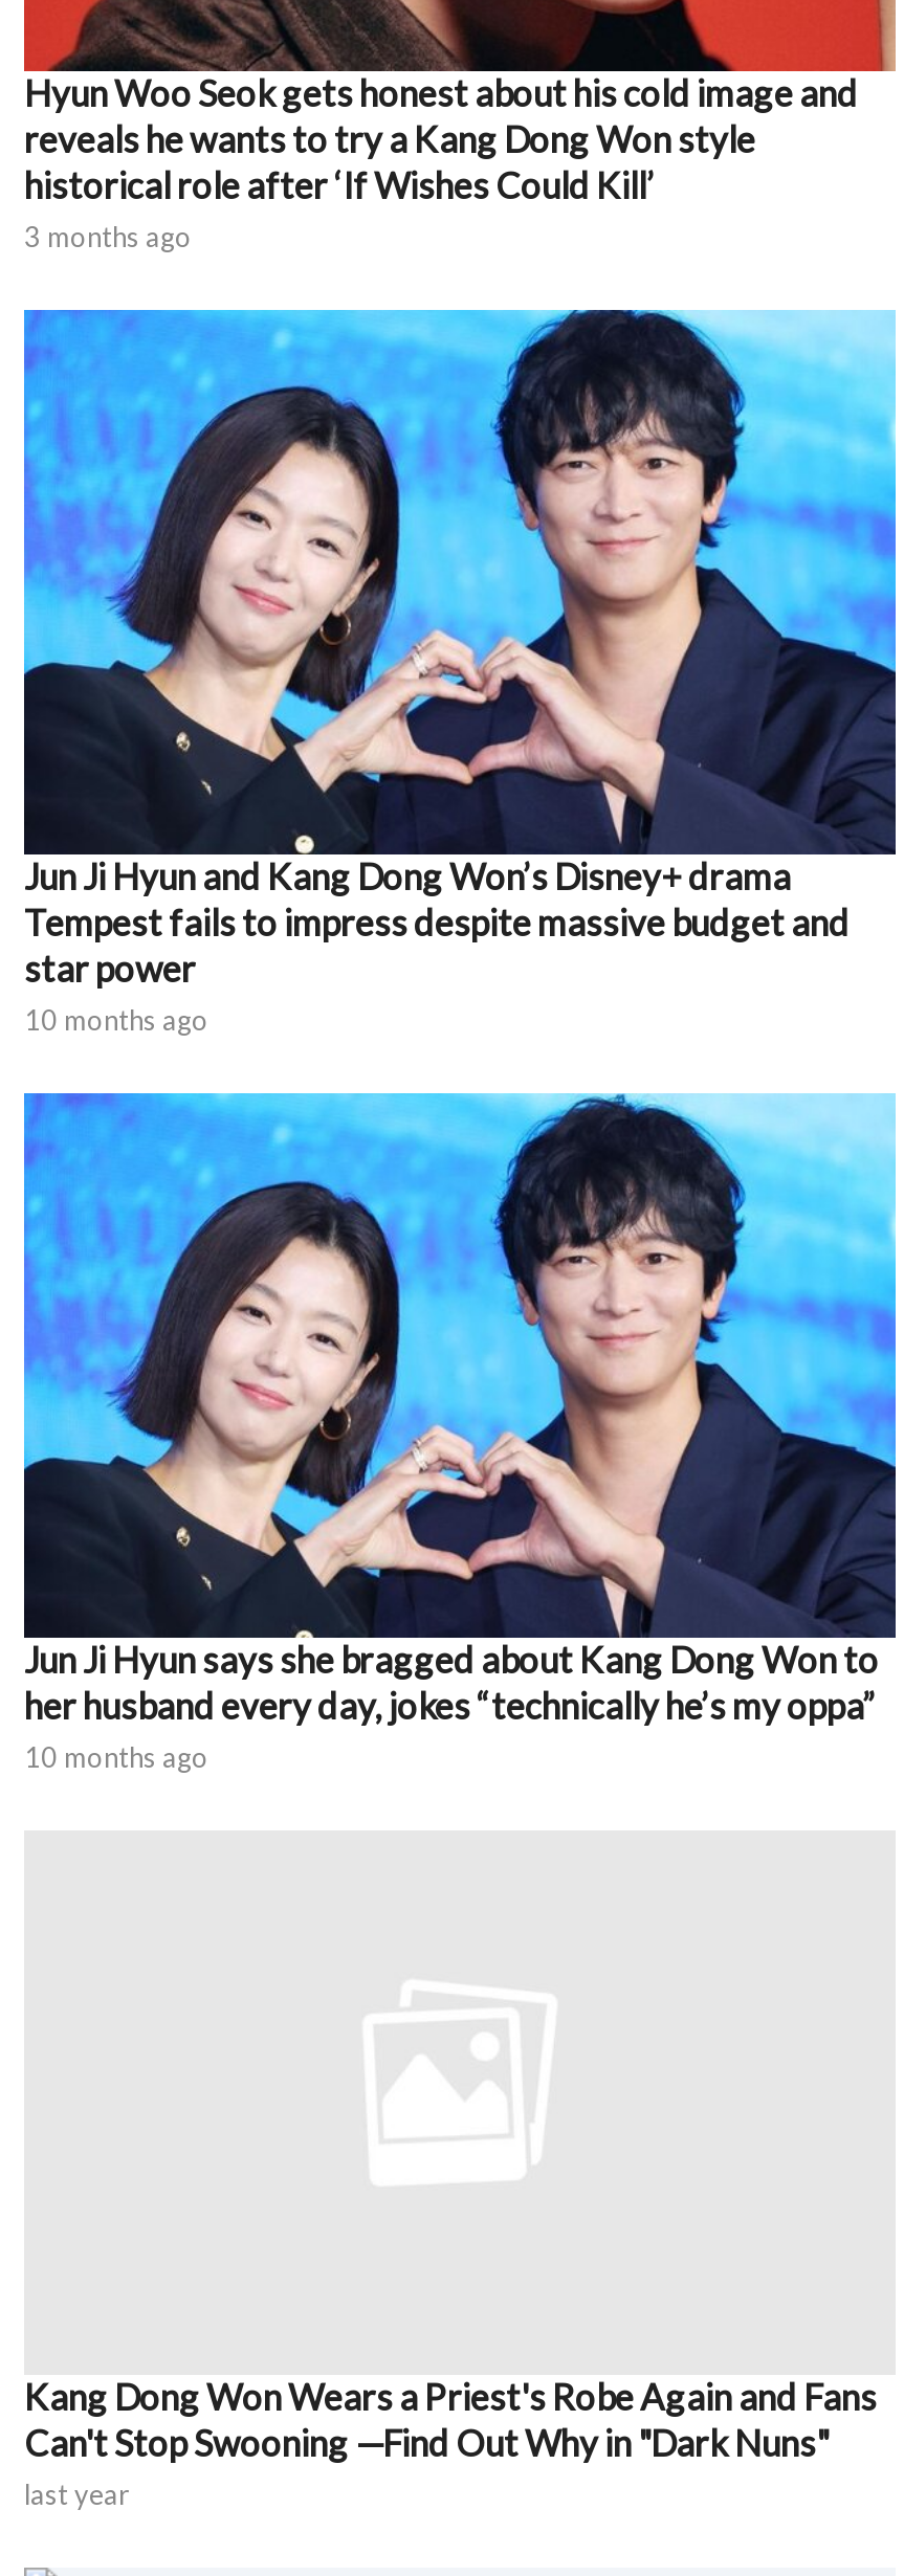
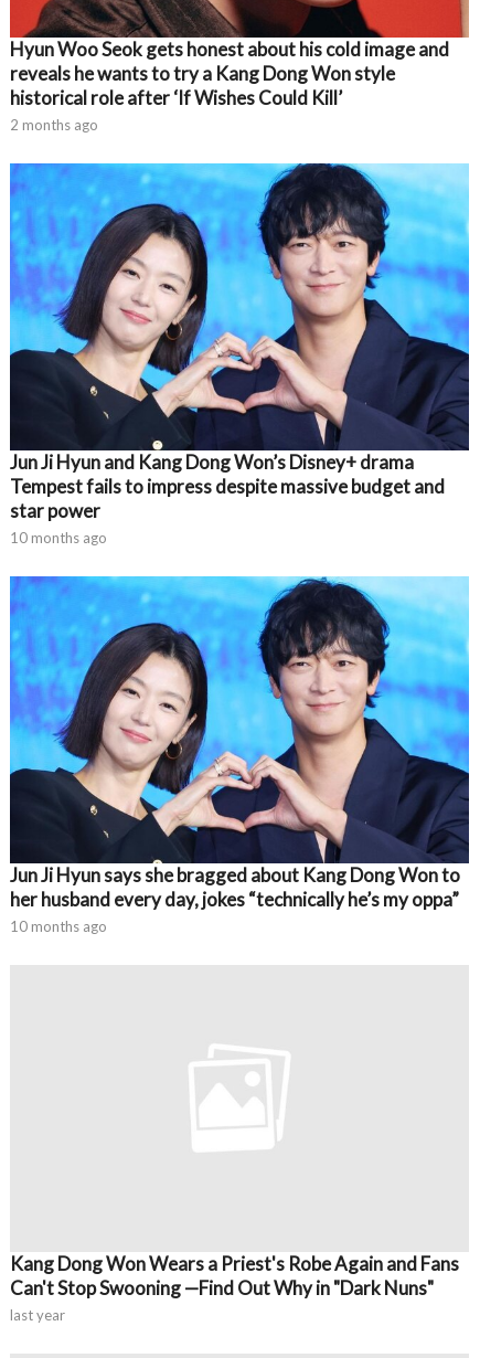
- 3 months ago
+ 2 months ago
